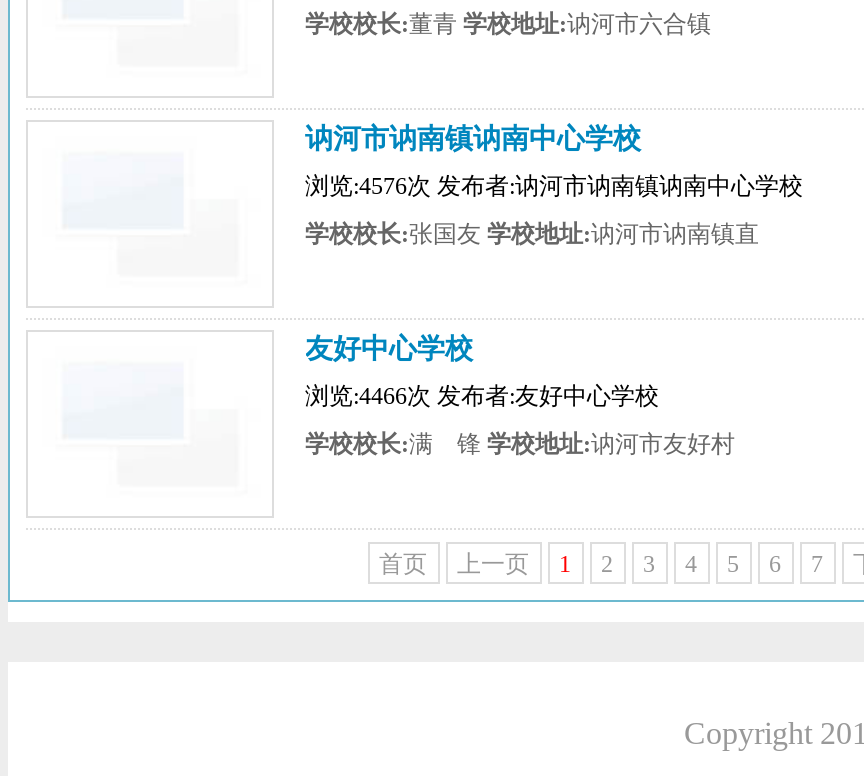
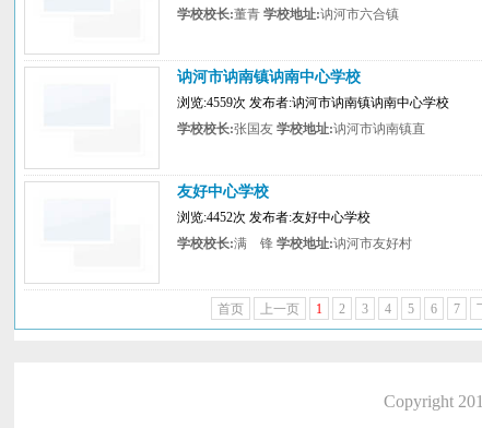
- 浏览:4576次 发布者:讷河市讷南镇讷南中心学校
+ 浏览:4559次 发布者:讷河市讷南镇讷南中心学校

- 浏览:4466次 发布者:友好中心学校
+ 浏览:4452次 发布者:友好中心学校
